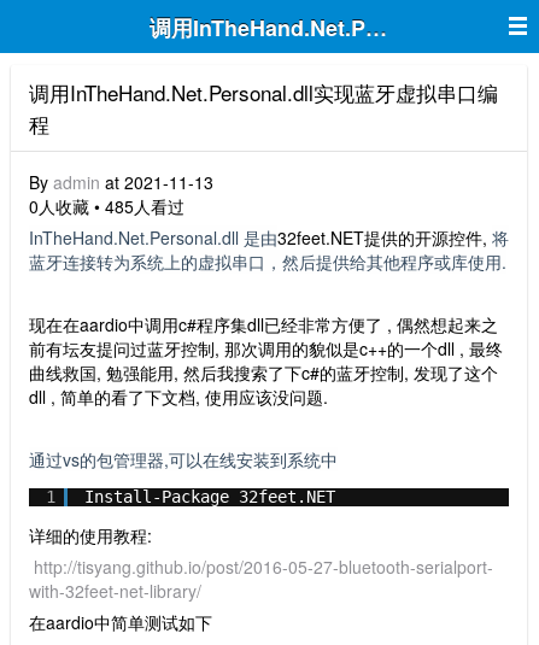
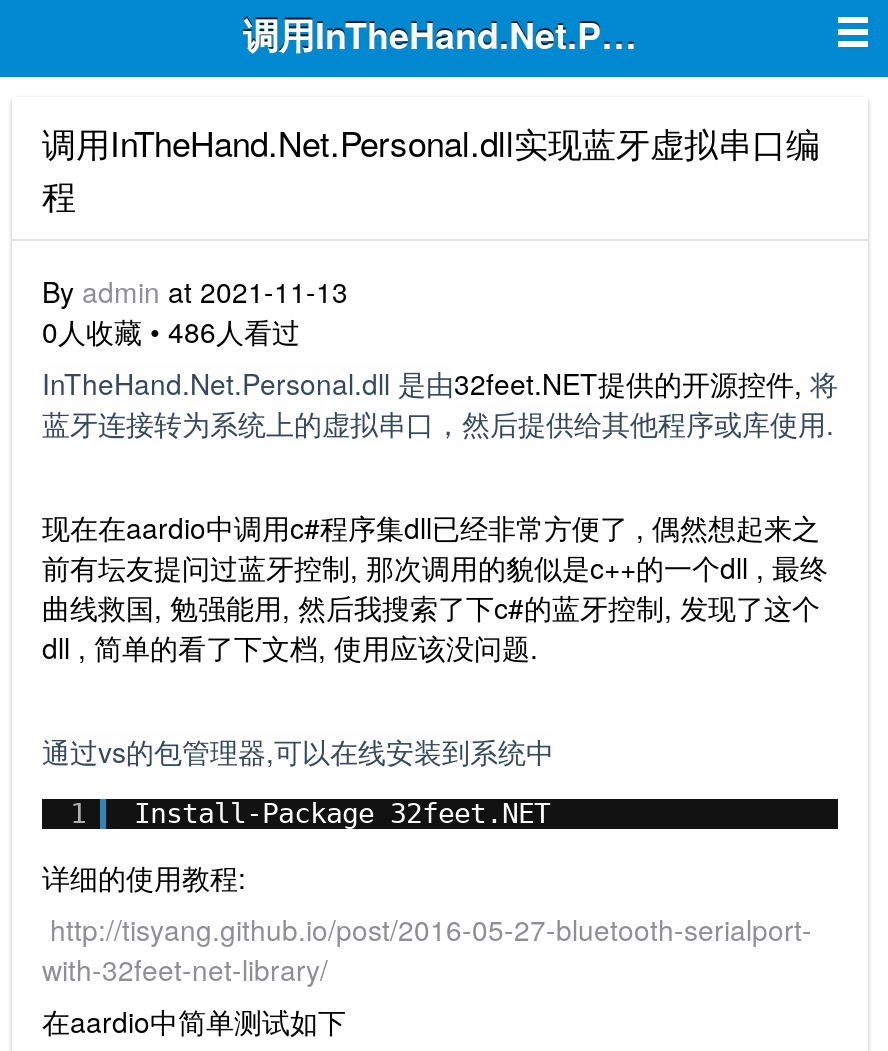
- 0人收藏 • 485人看过
+ 0人收藏 • 486人看过
